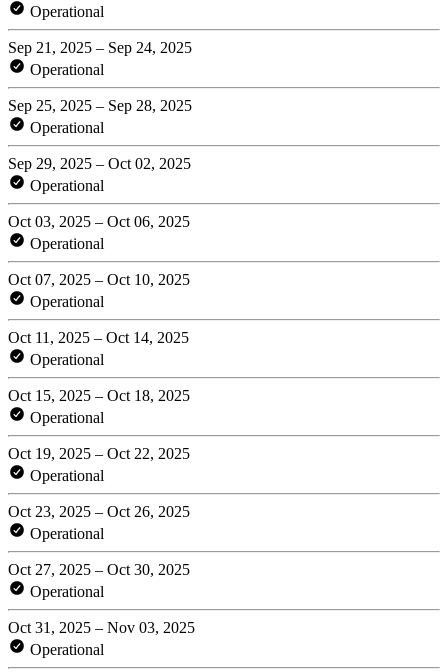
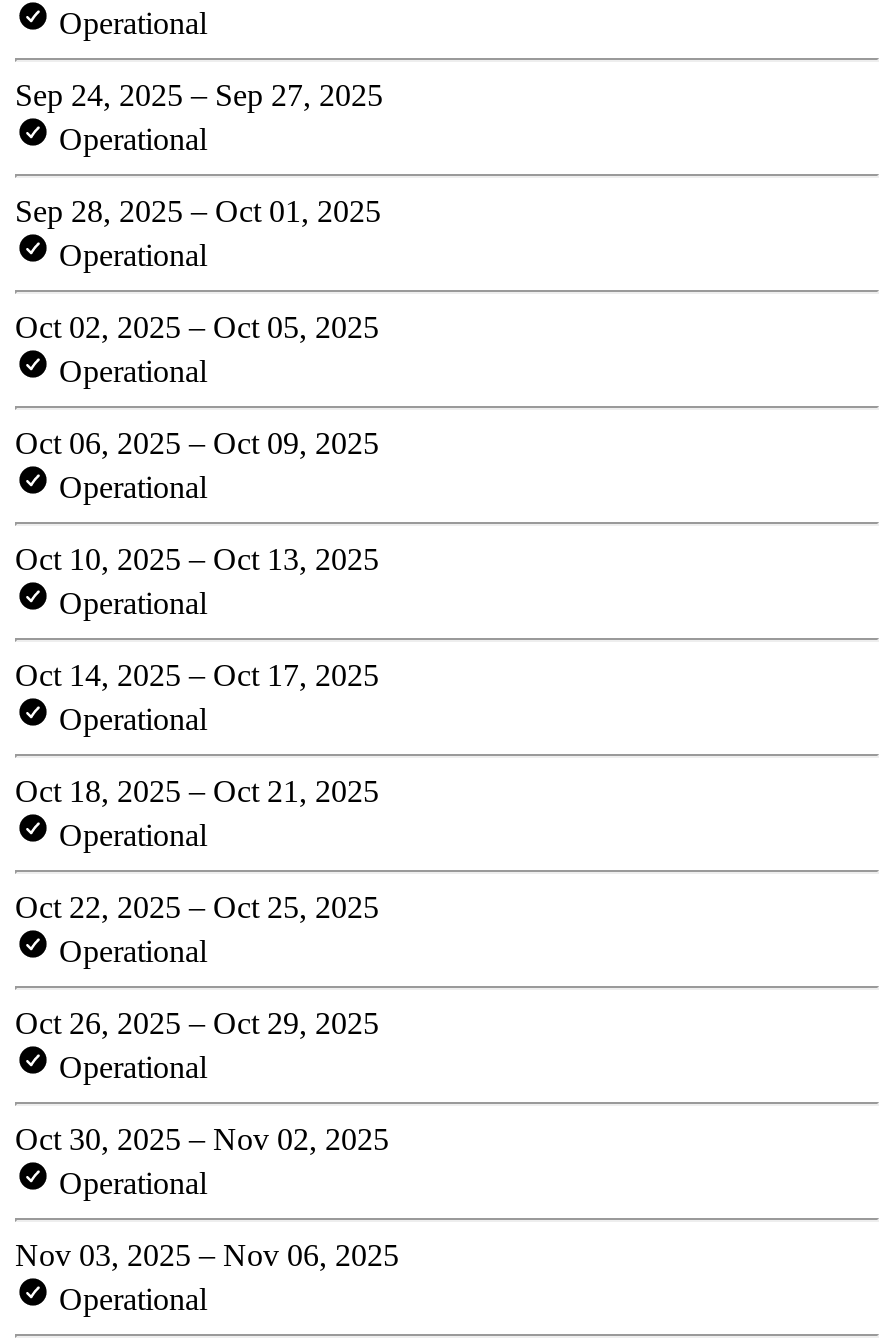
- Sep 21, 2025 – Sep 24, 2025
+ Sep 24, 2025 – Sep 27, 2025

- Sep 25, 2025 – Sep 28, 2025
+ Sep 28, 2025 – Oct 01, 2025

- Sep 29, 2025 – Oct 02, 2025
+ Oct 02, 2025 – Oct 05, 2025

- Oct 03, 2025 – Oct 06, 2025
+ Oct 06, 2025 – Oct 09, 2025

- Oct 07, 2025 – Oct 10, 2025
+ Oct 10, 2025 – Oct 13, 2025

- Oct 11, 2025 – Oct 14, 2025
+ Oct 14, 2025 – Oct 17, 2025

- Oct 15, 2025 – Oct 18, 2025
+ Oct 18, 2025 – Oct 21, 2025

- Oct 19, 2025 – Oct 22, 2025
+ Oct 22, 2025 – Oct 25, 2025

- Oct 23, 2025 – Oct 26, 2025
+ Oct 26, 2025 – Oct 29, 2025

- Oct 27, 2025 – Oct 30, 2025
+ Oct 30, 2025 – Nov 02, 2025

- Oct 31, 2025 – Nov 03, 2025
+ Nov 03, 2025 – Nov 06, 2025
